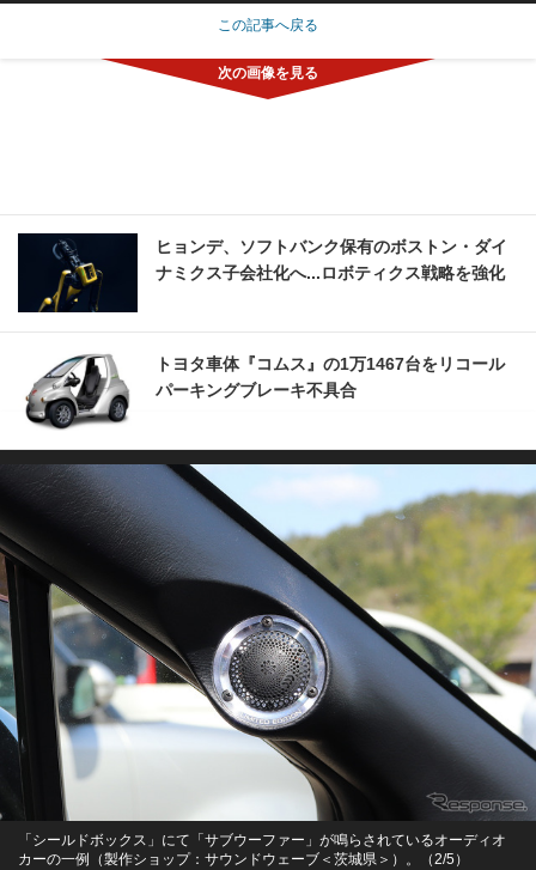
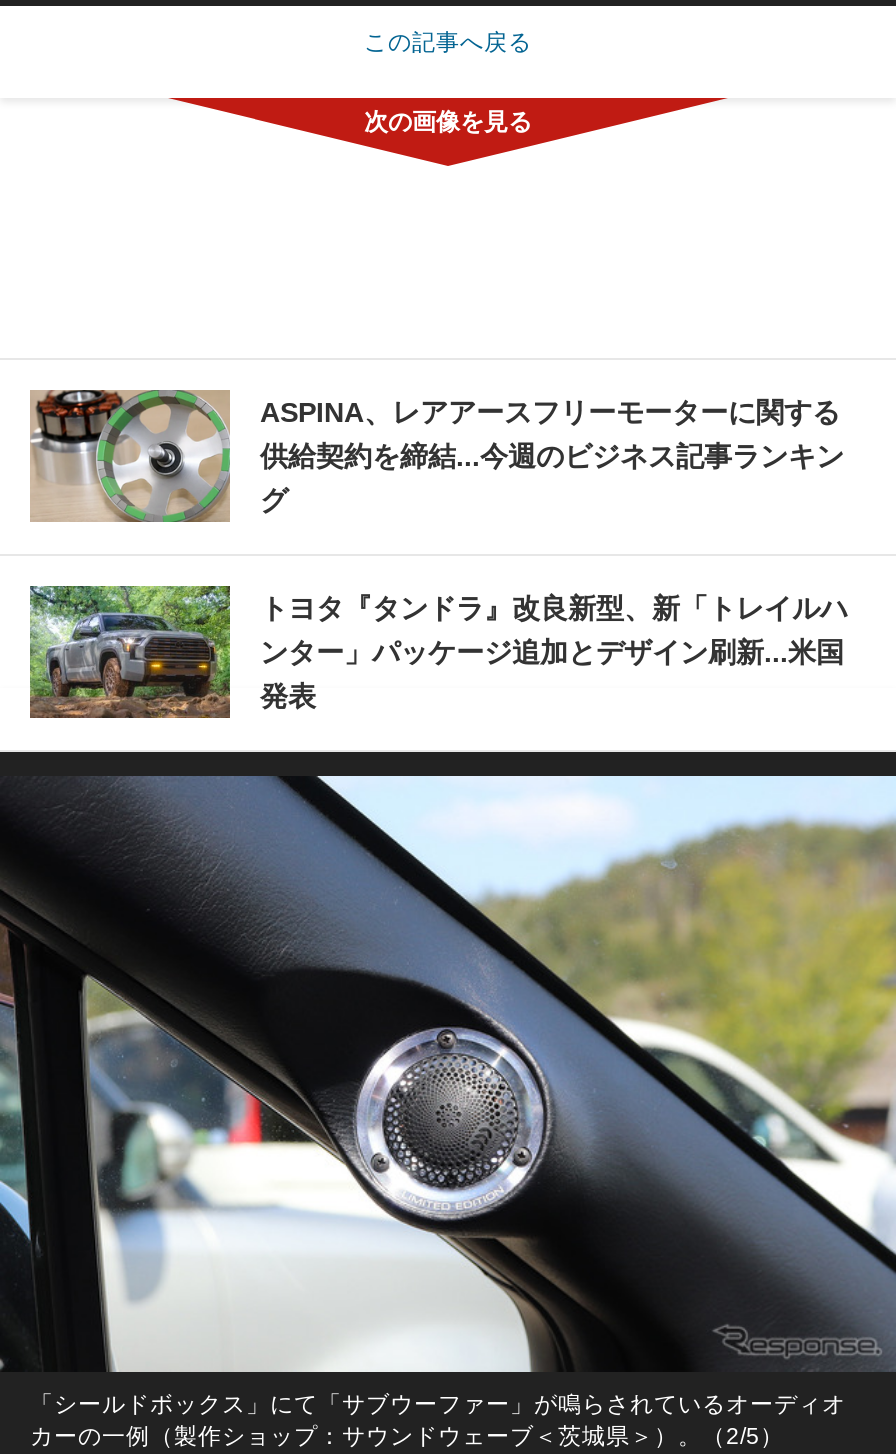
- [image]
- ヒョンデ、ソフトバンク保有のボストン・ダイ
- ナミクス子会社化へ...ロボティクス戦略を強化
+ [image]
+ ASPINA、レアアースフリーモーターに関する
+ 供給契約を締結...今週のビジネス記事ランキン
+ グ

- [image]
- トヨタ車体『コムス』の1万1467台をリコール
- パーキングブレーキ不具合
+ [image]
+ トヨタ『タンドラ』改良新型、新「トレイルハ
+ ンター」パッケージ追加とデザイン刷新...米国
+ 発表
